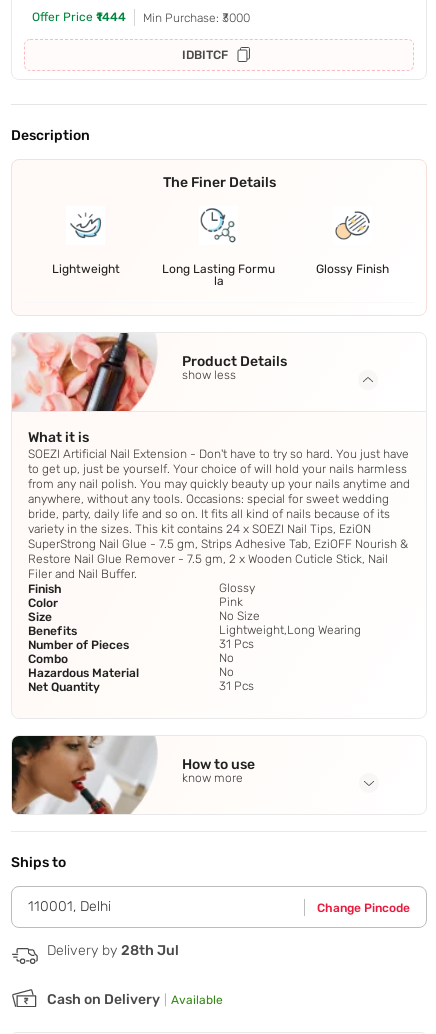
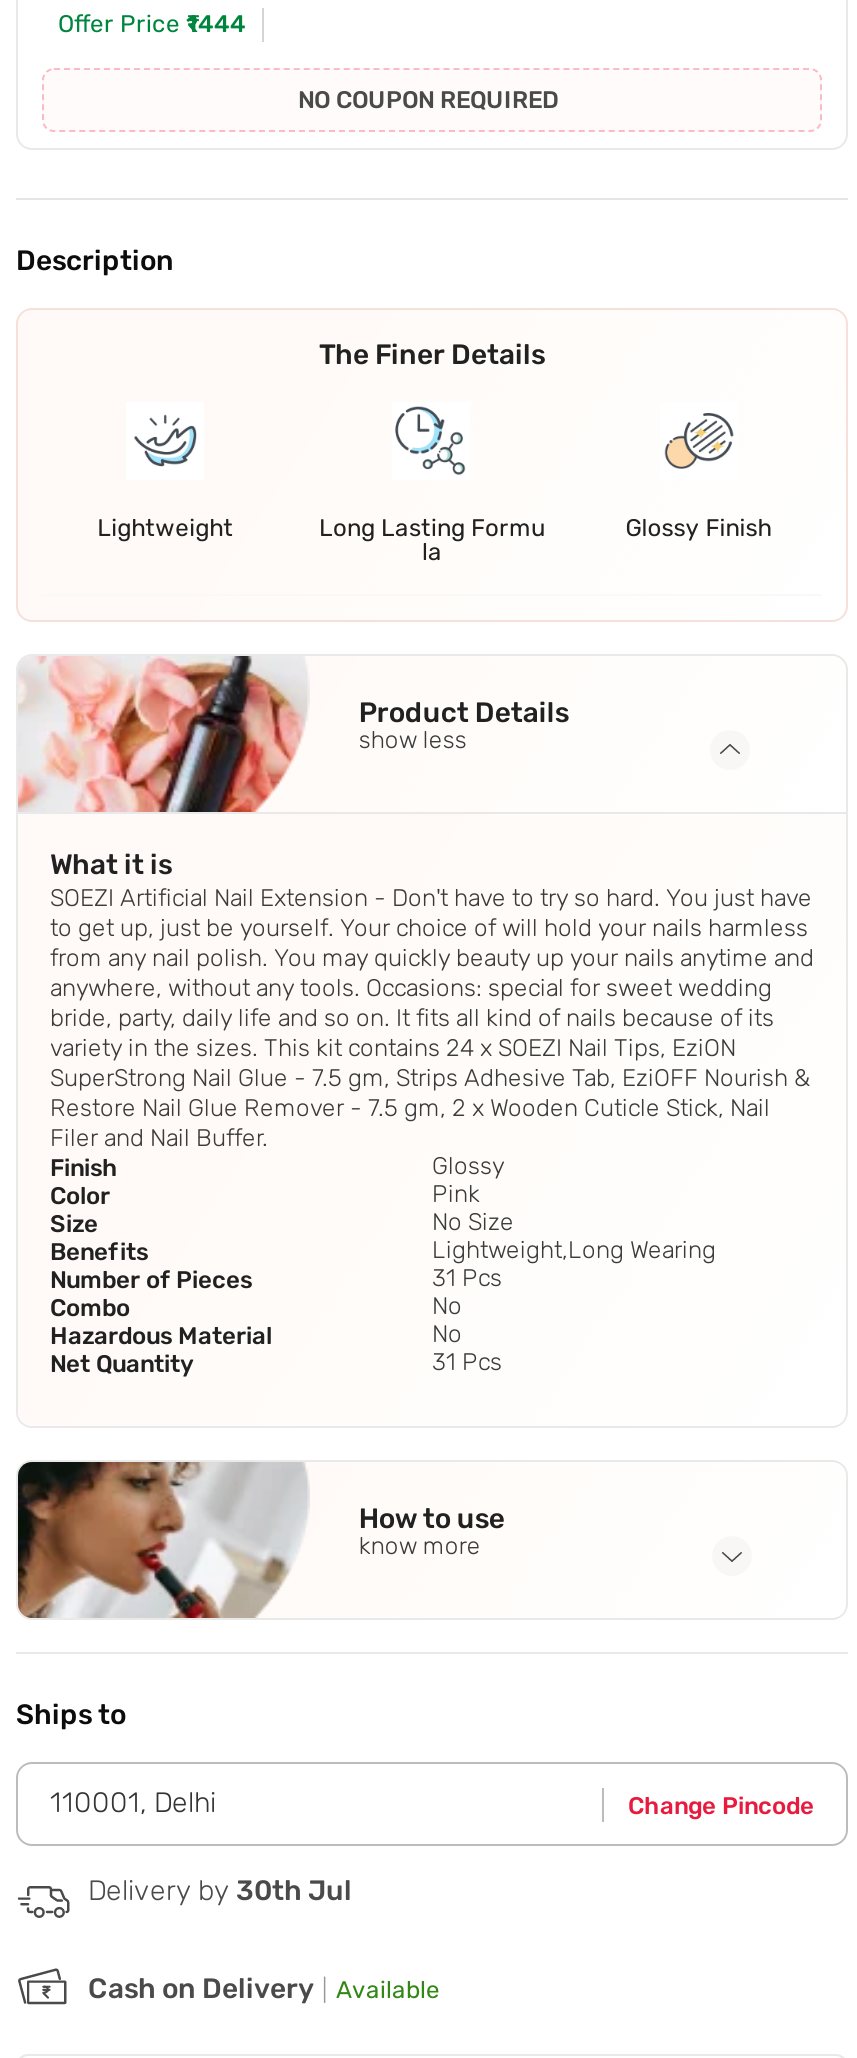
- Min Purchase: ₹3000
- IDBITCF
+ NO COUPON REQUIRED

- Delivery by 28th Jul
+ Delivery by 30th Jul
